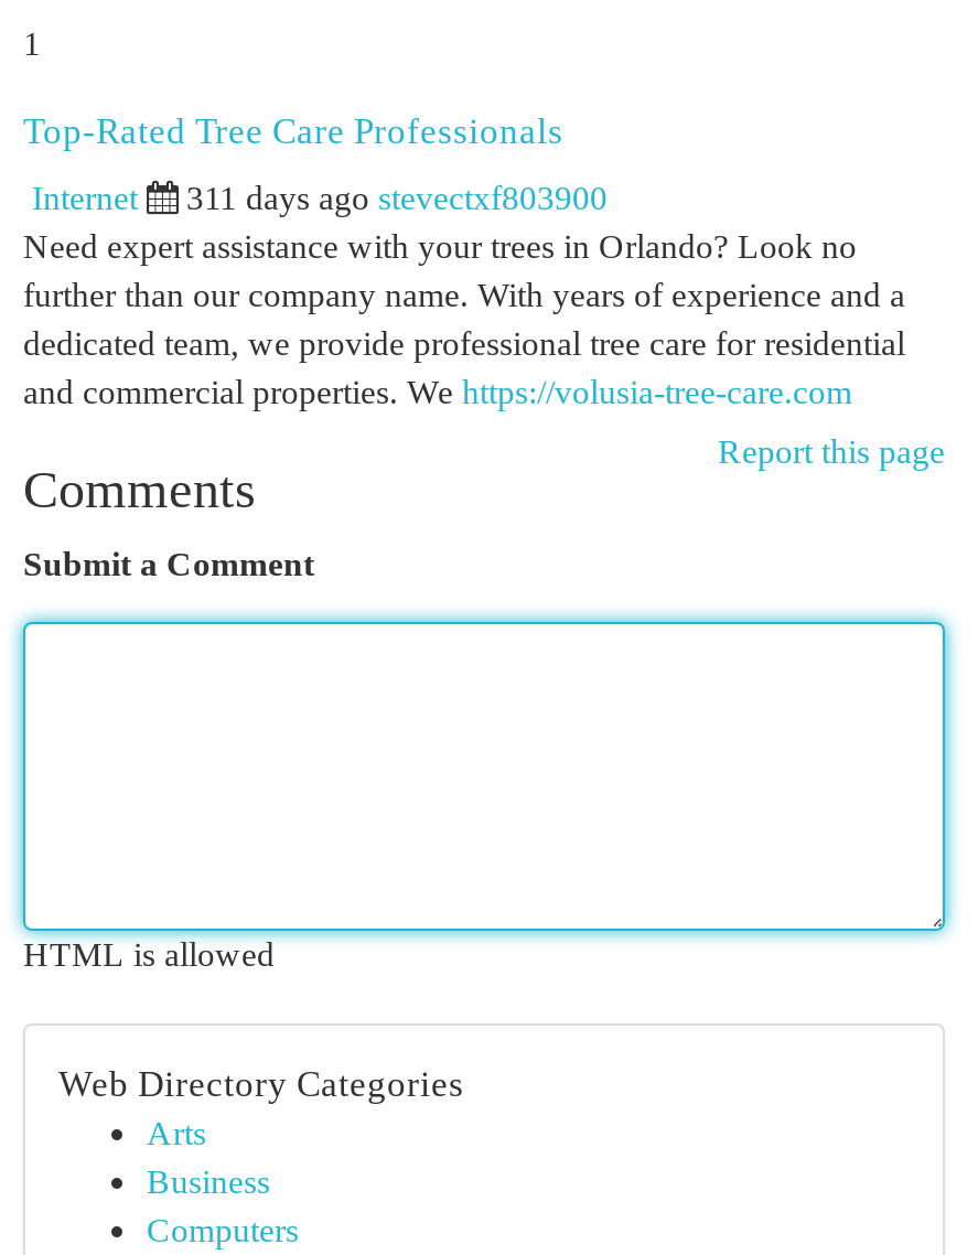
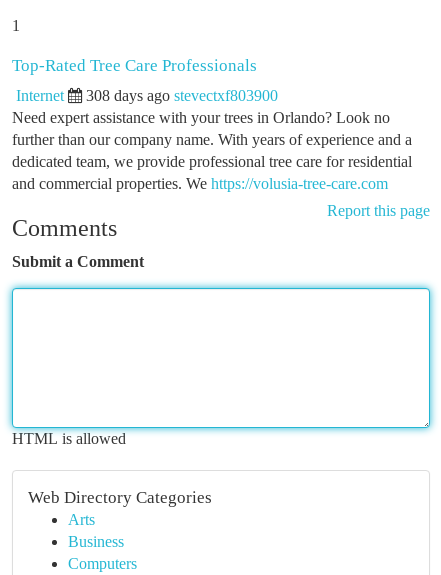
- 311 days ago stevectxf803900
+ 308 days ago stevectxf803900
